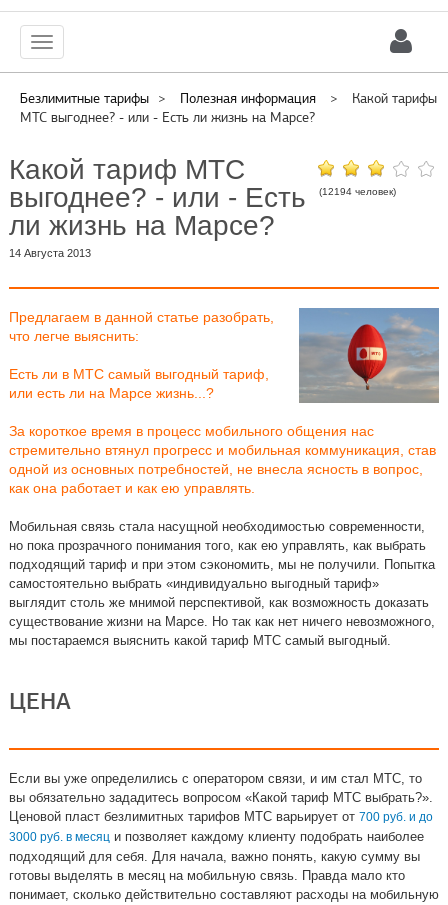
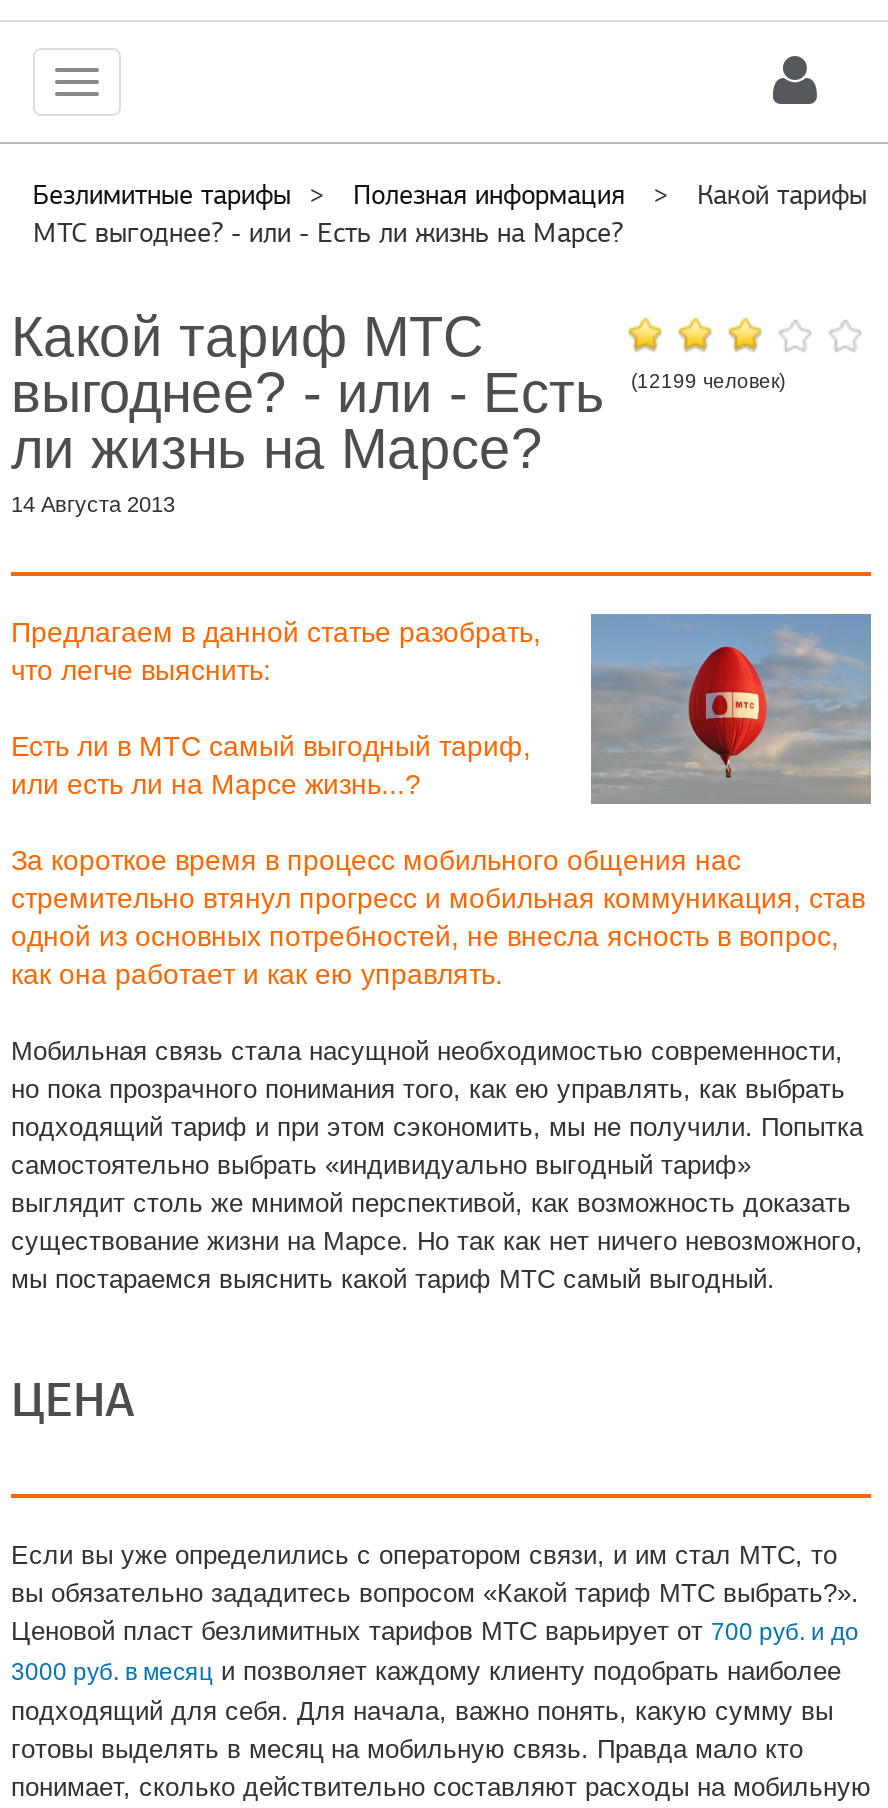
- выгоднее? - или - Есть (12194 человек)
+ выгоднее? - или - Есть (12199 человек)
